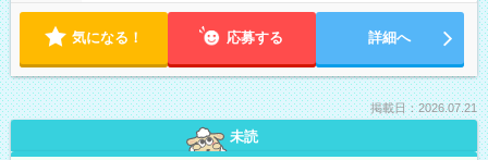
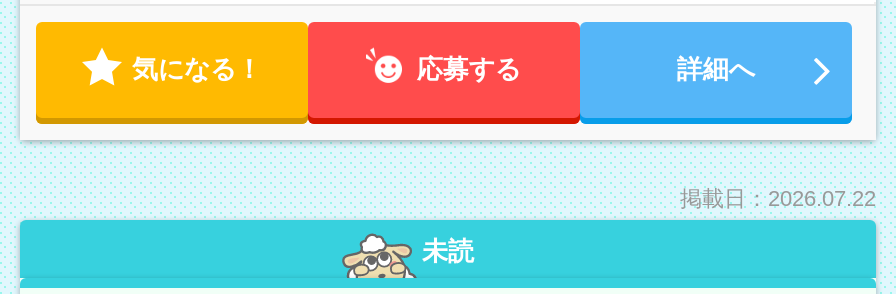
- 掲載日：2026.07.21
+ 掲載日：2026.07.22
